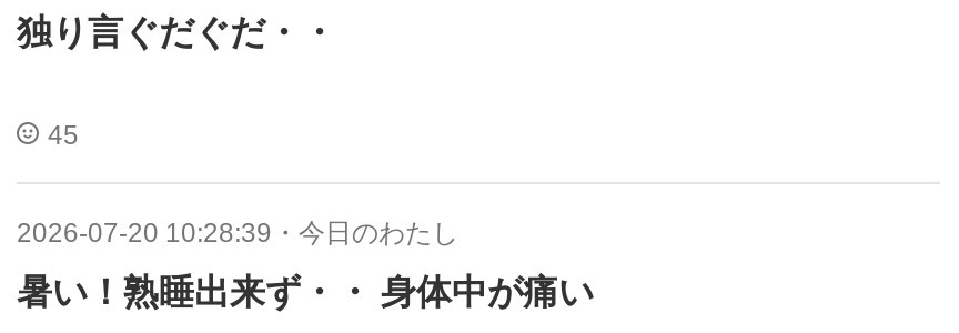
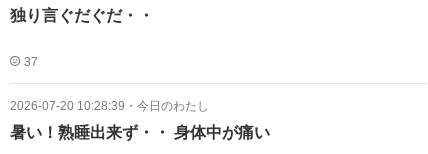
- 45
+ 37
